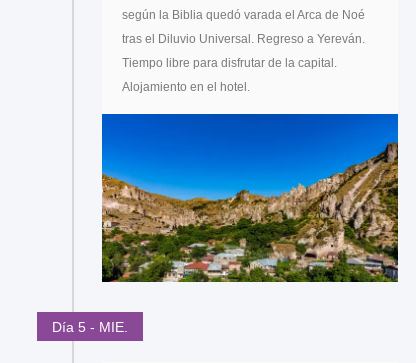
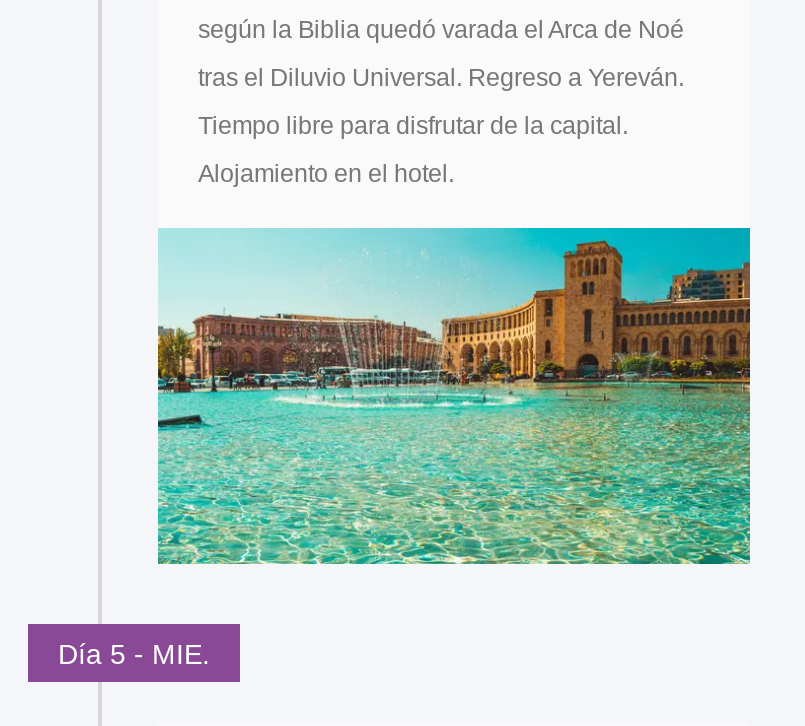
- [image]
+ [image]
